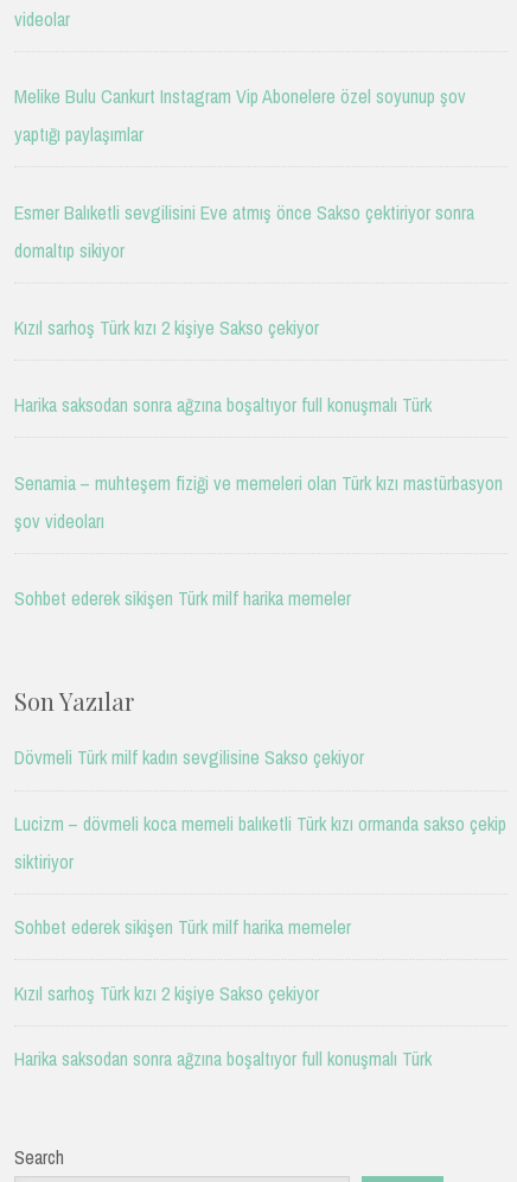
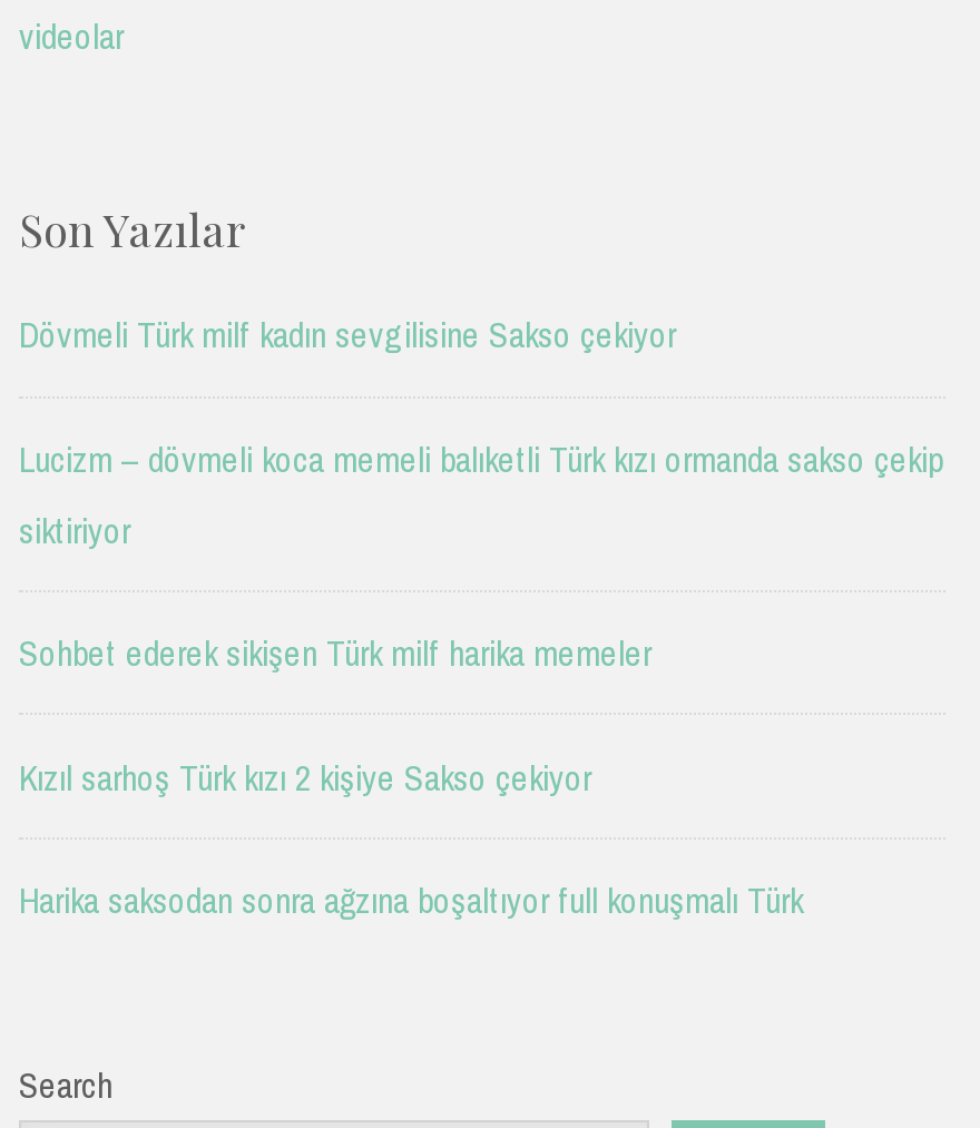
- Melike Bulu Cankurt Instagram Vip Abonelere özel soyunup şov
- yaptığı paylaşımlar
- Esmer Balıketli sevgilisini Eve atmış önce Sakso çektiriyor sonra
- domaltıp sikiyor
- Kızıl sarhoş Türk kızı 2 kişiye Sakso çekiyor
- Harika saksodan sonra ağzına boşaltıyor full konuşmalı Türk
- Senamia – muhteşem fiziği ve memeleri olan Türk kızı mastürbasyon
- şov videoları
- Sohbet ederek sikişen Türk milf harika memeler
